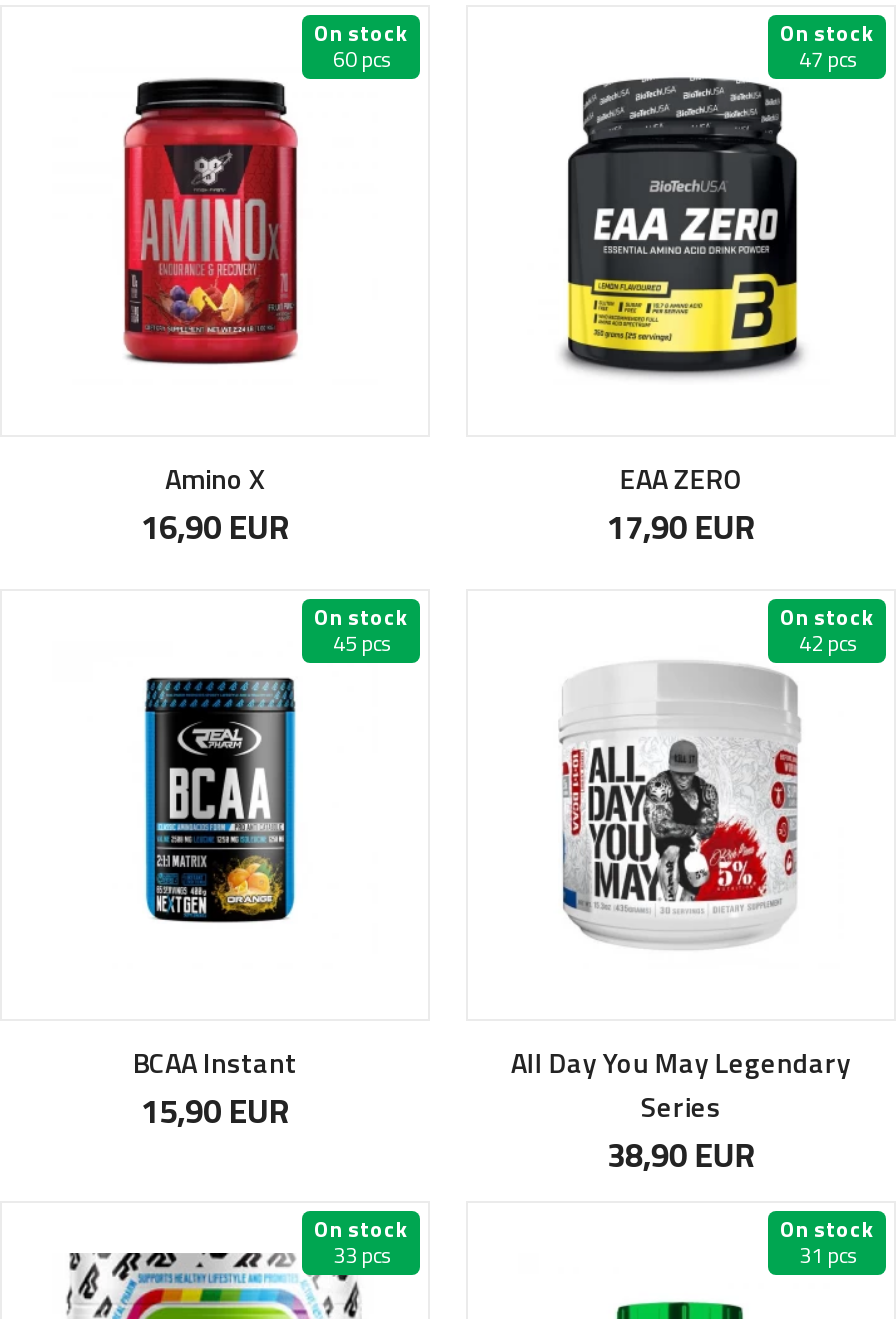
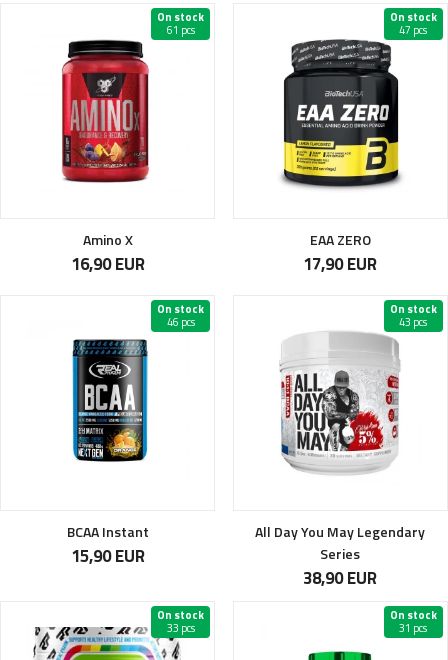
- 60 pcs
+ 61 pcs

- 45 pcs
+ 46 pcs

- 42 pcs
+ 43 pcs
